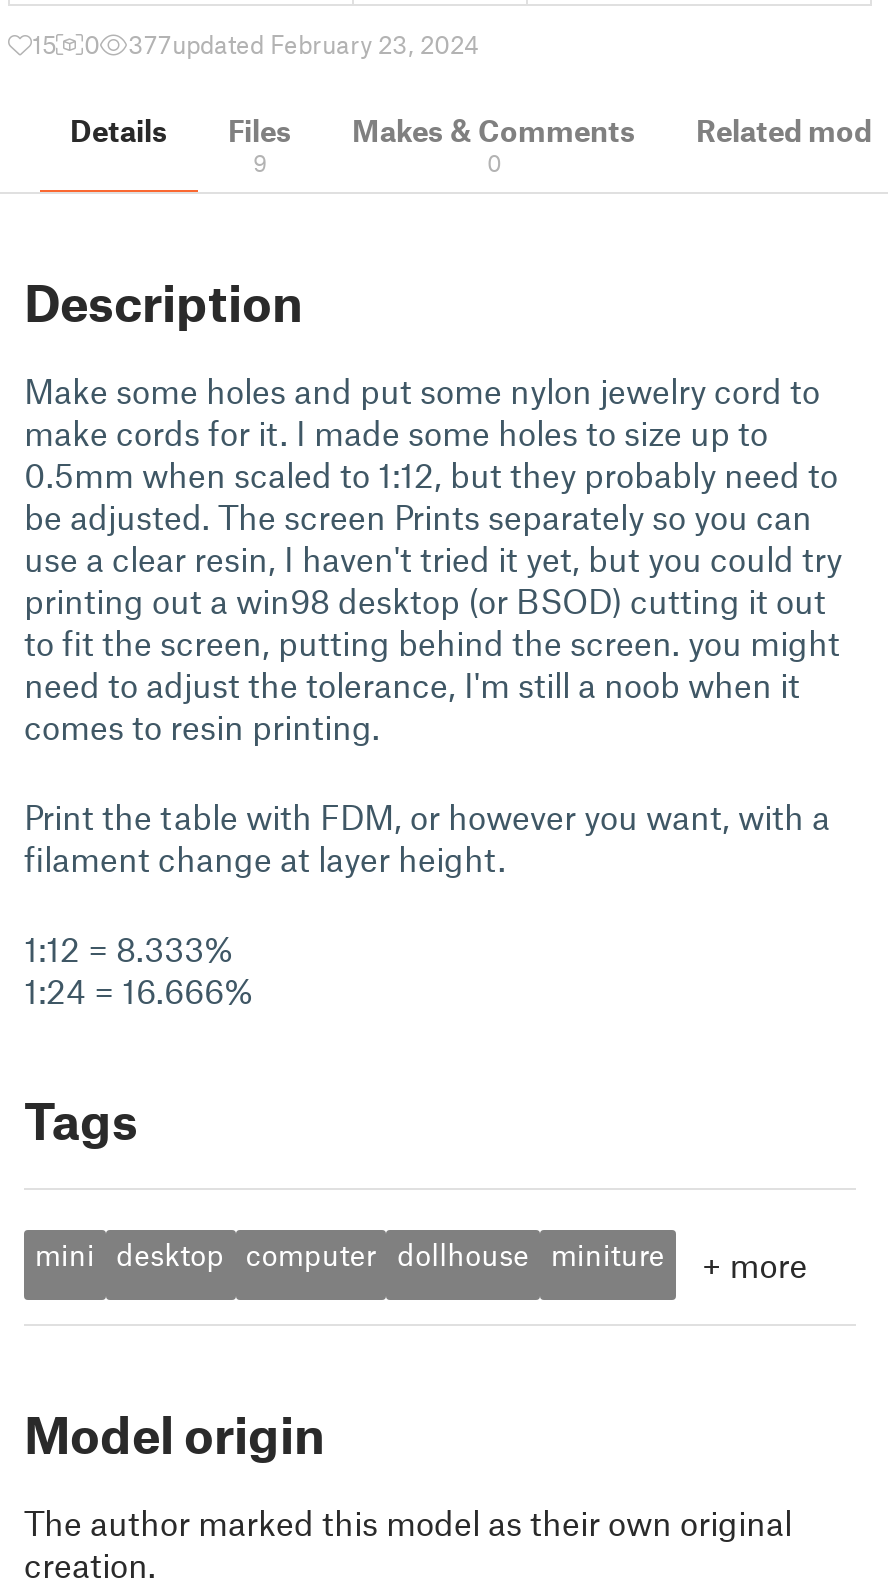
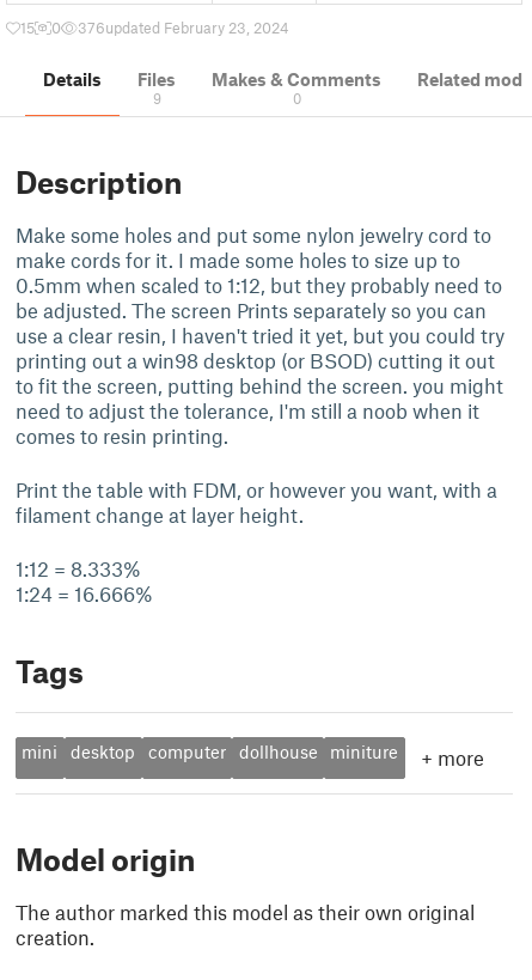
- 377updated February 23, 2024
+ 376updated February 23, 2024
